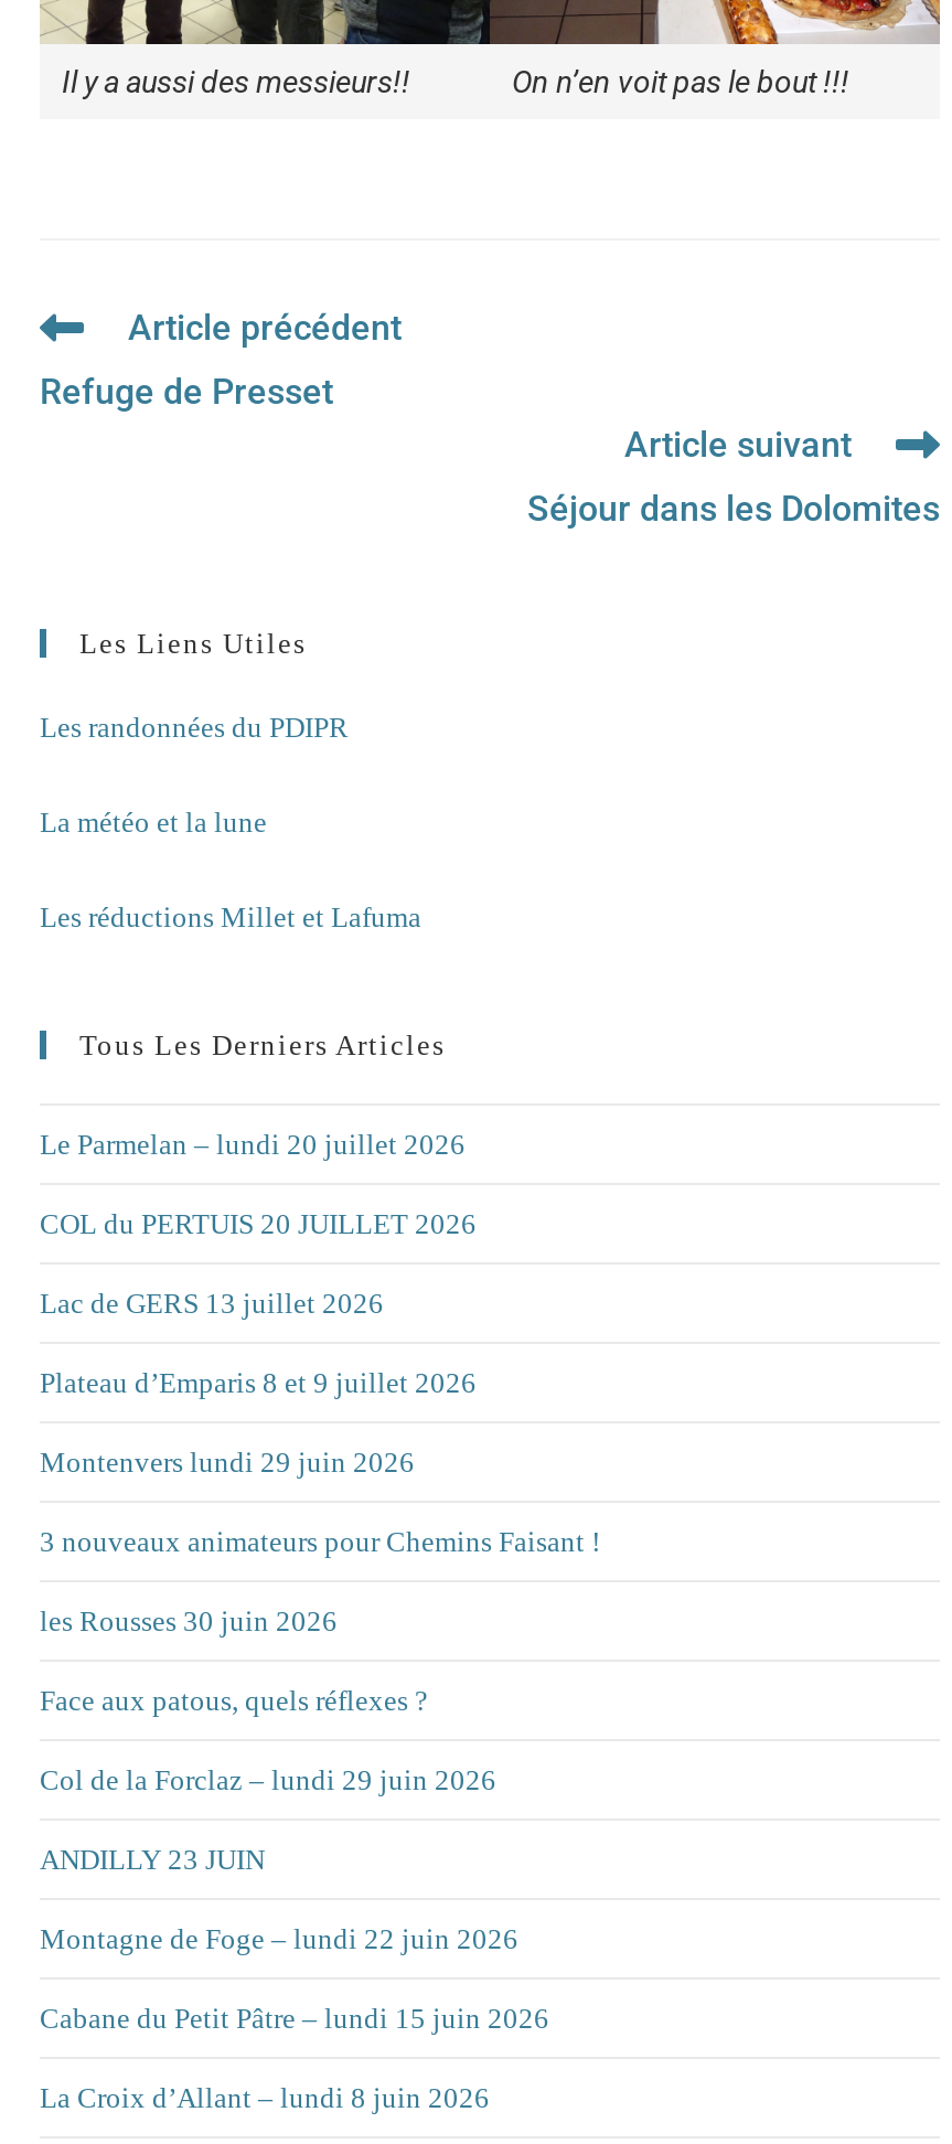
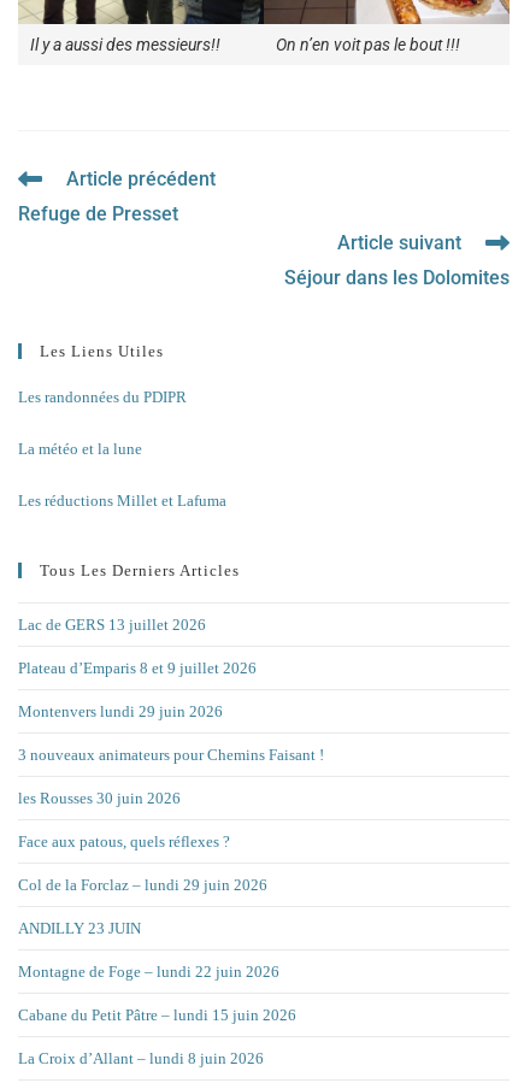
- Le Parmelan – lundi 20 juillet 2026
- COL du PERTUIS 20 JUILLET 2026
